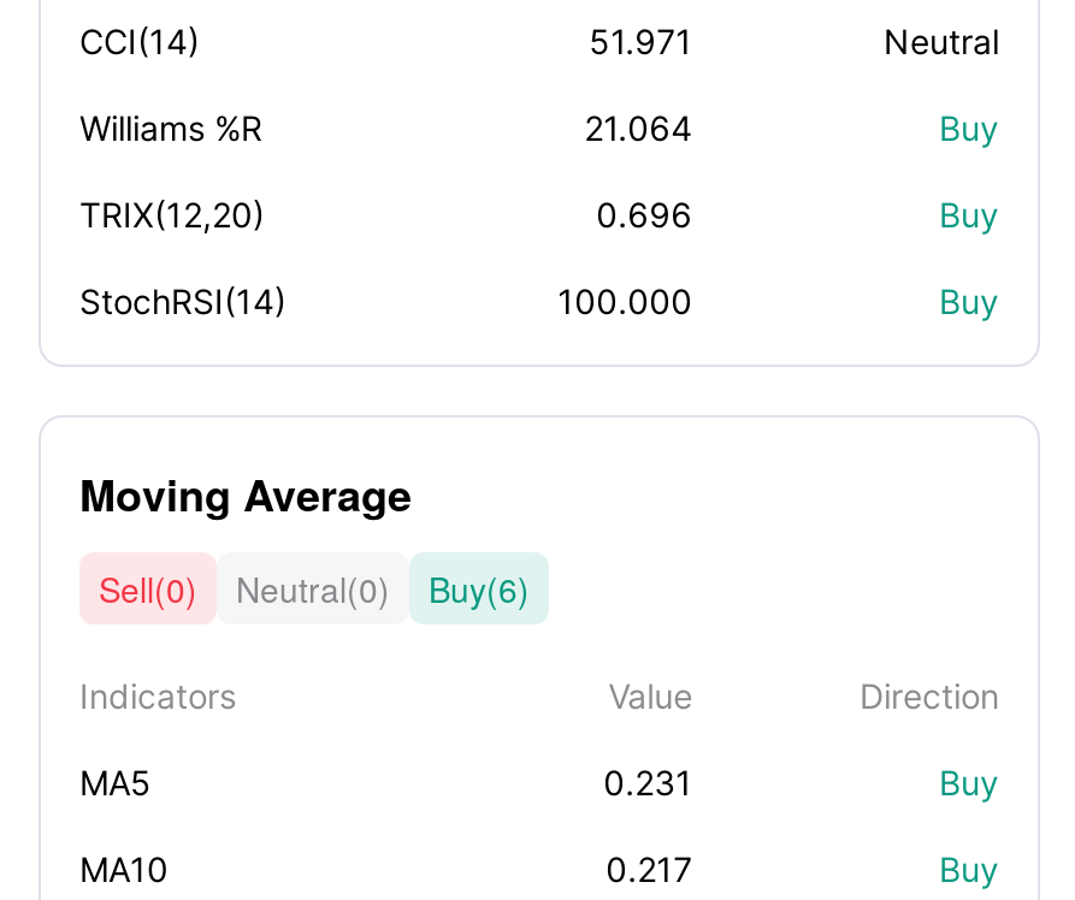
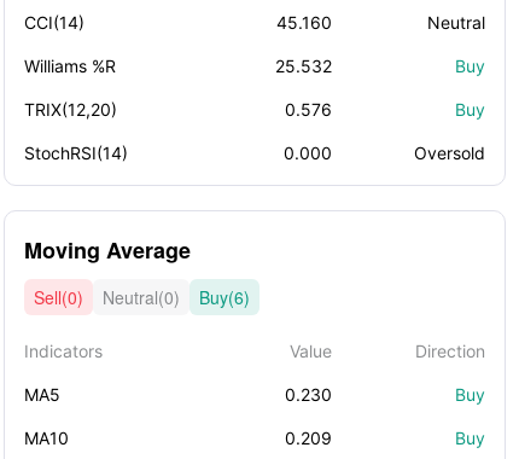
- 51.971
+ 45.160

- 21.064
+ 25.532

- 0.696
+ 0.576

- 100.000
- Buy
+ 0.000
+ Oversold

- 0.231
+ 0.230

- 0.217
+ 0.209
